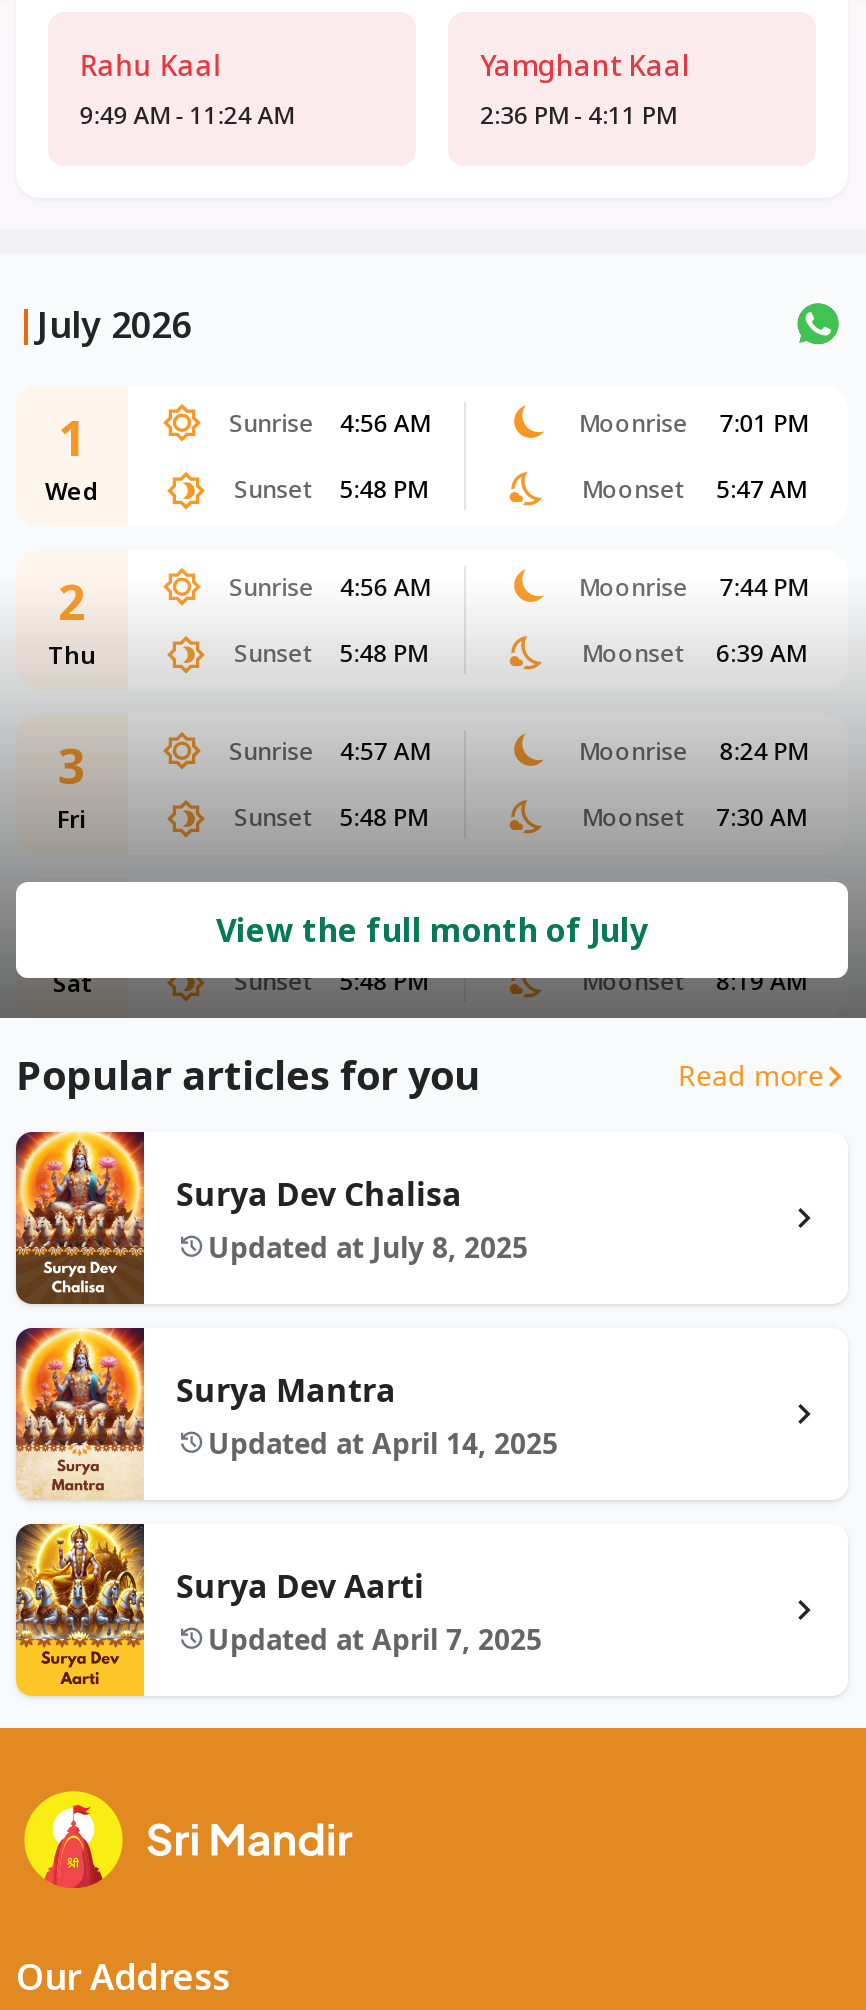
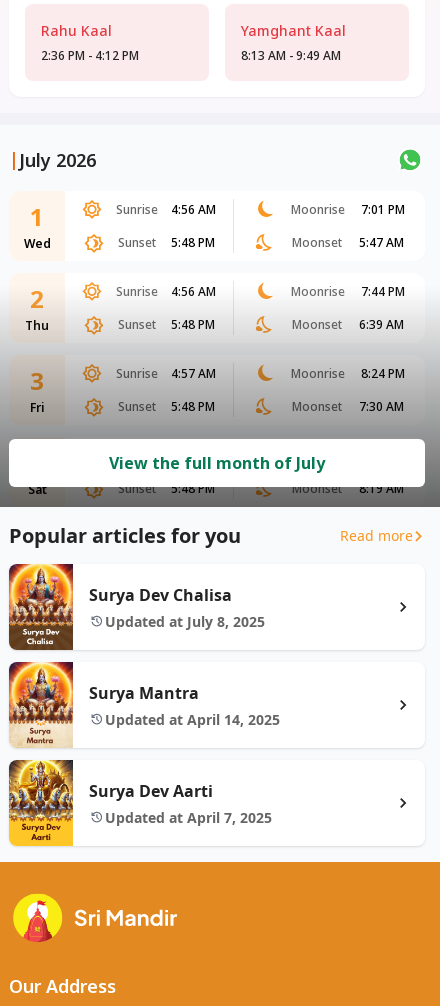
- 9:49 AM - 11:24 AM
+ 2:36 PM - 4:12 PM

- 2:36 PM - 4:11 PM
+ 8:13 AM - 9:49 AM
